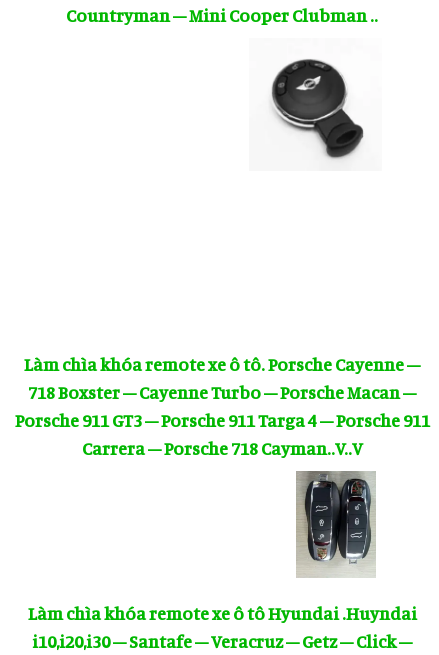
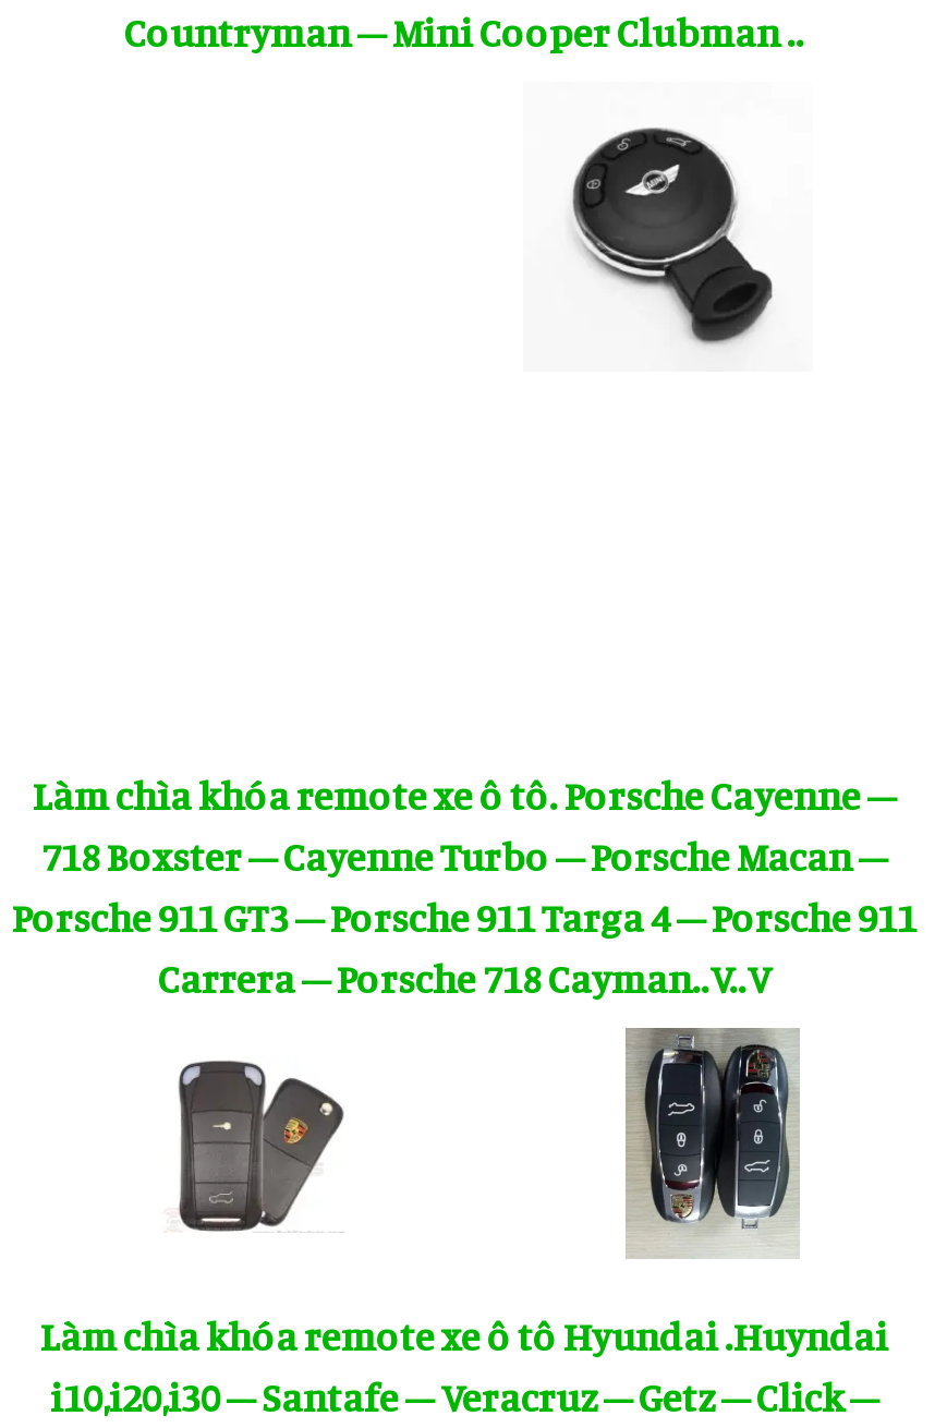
+ [image]
